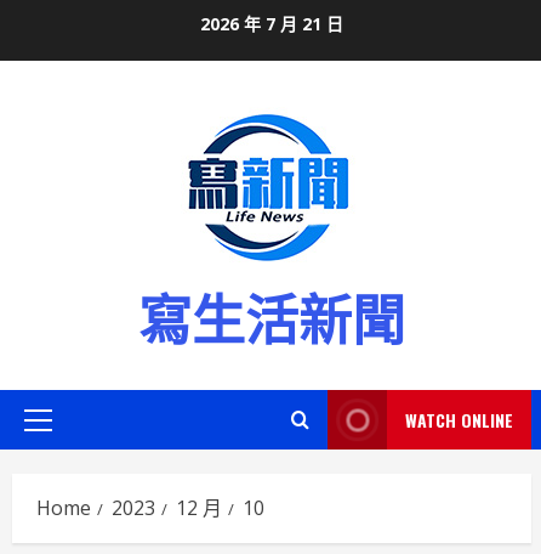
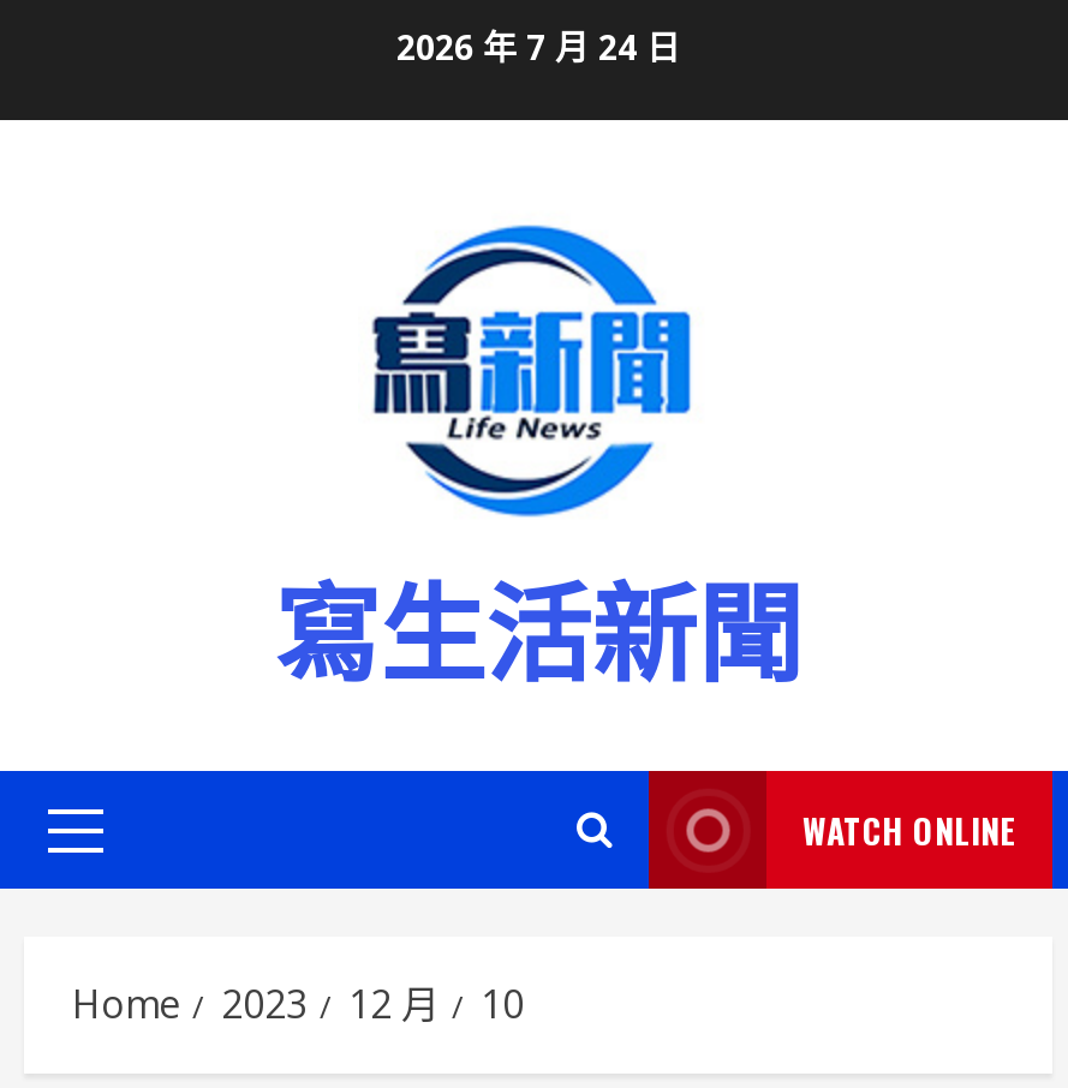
- 2026 年 7 月 21 日
+ 2026 年 7 月 24 日
